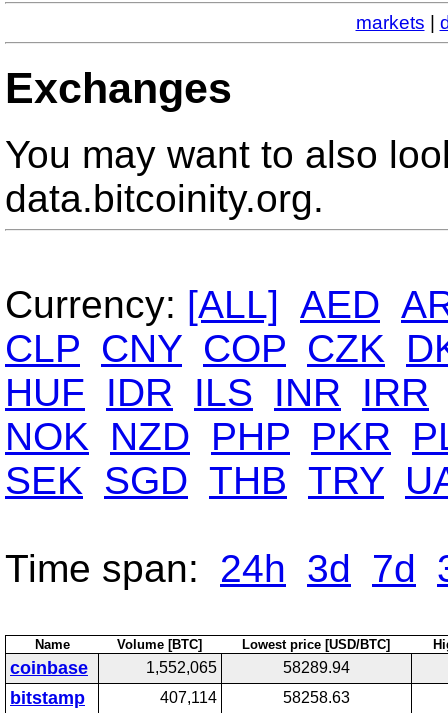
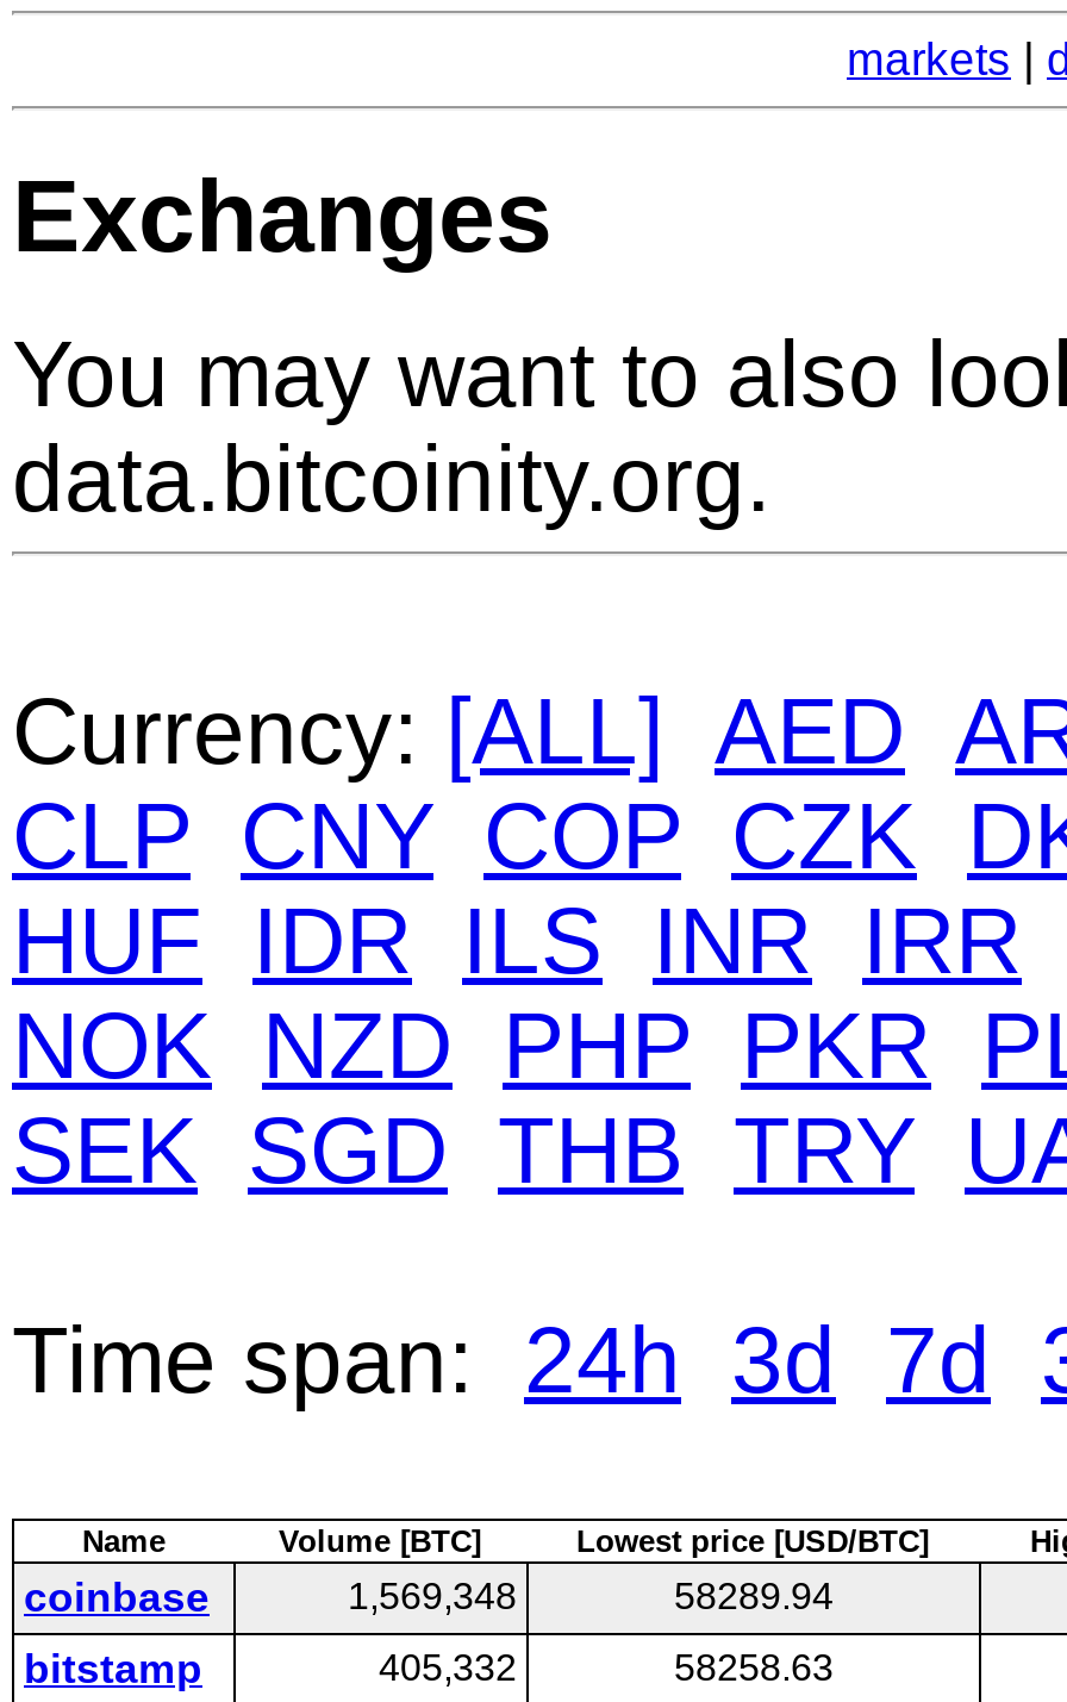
- 1,552,065
+ 1,569,348

- 407,114
+ 405,332
